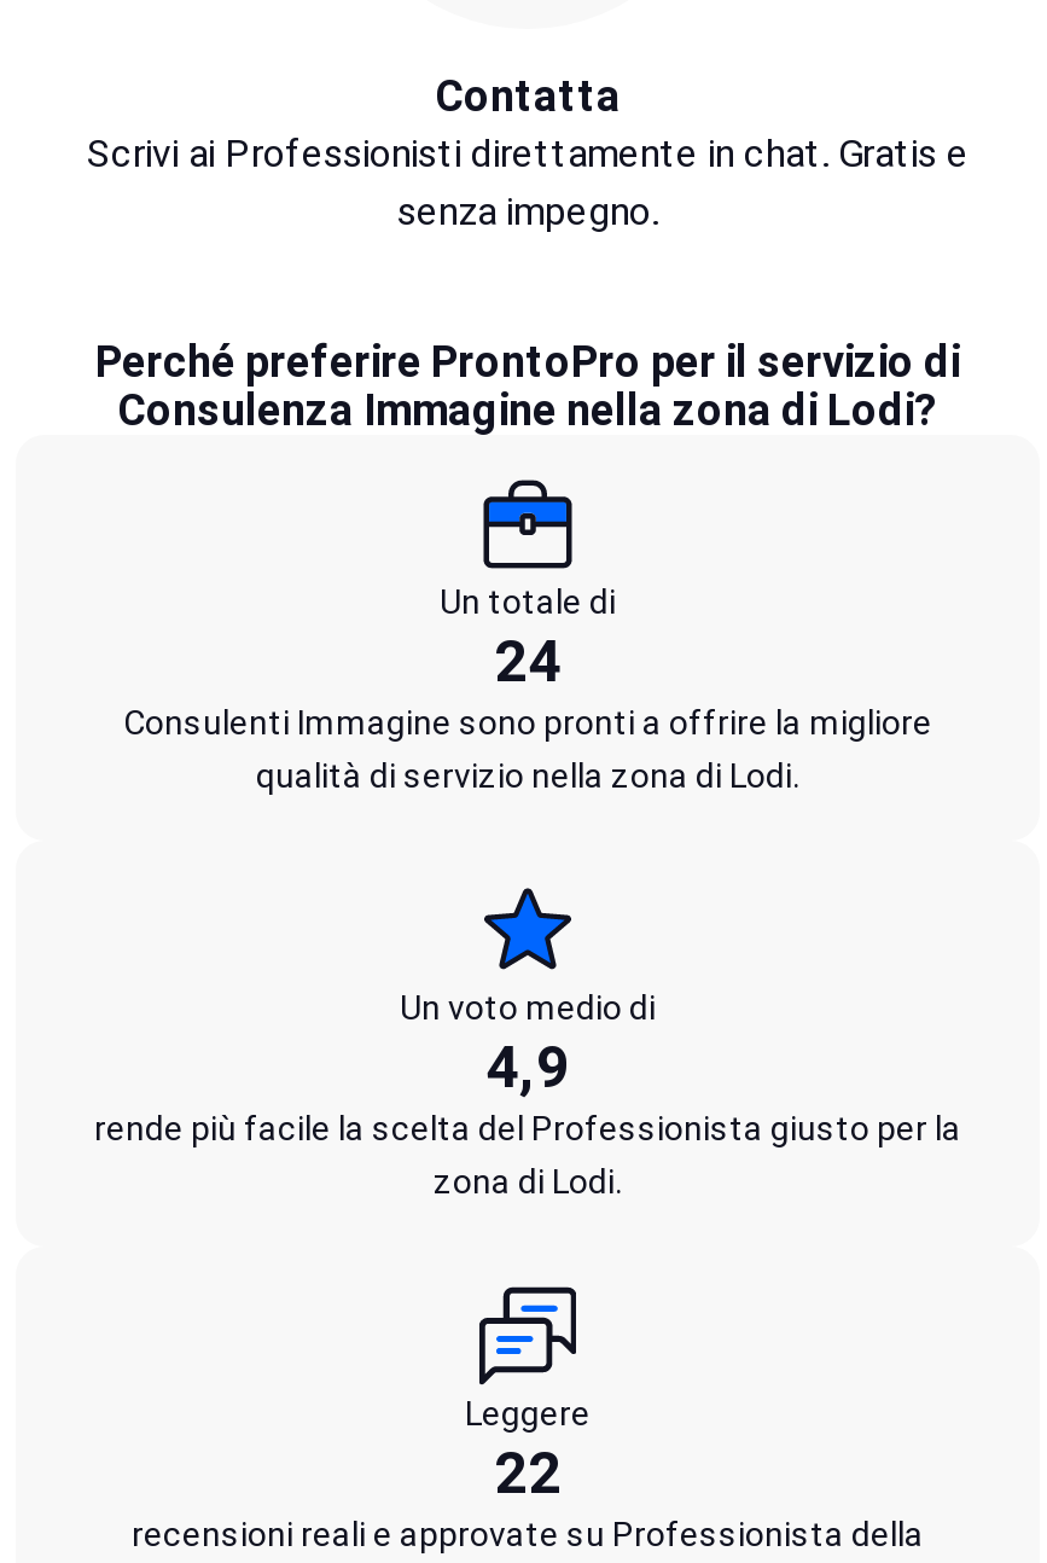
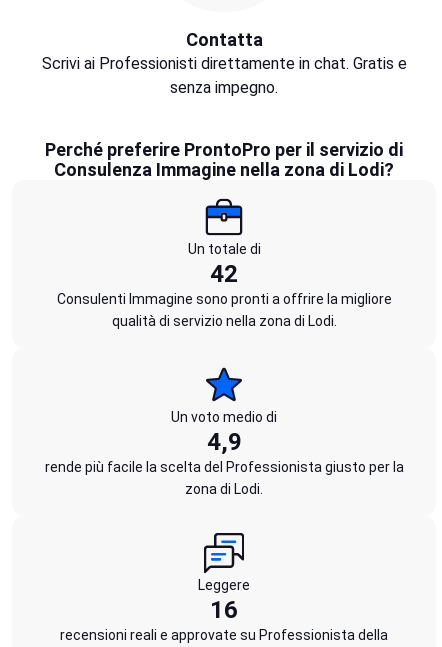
- 24
+ 42

- 22
+ 16
